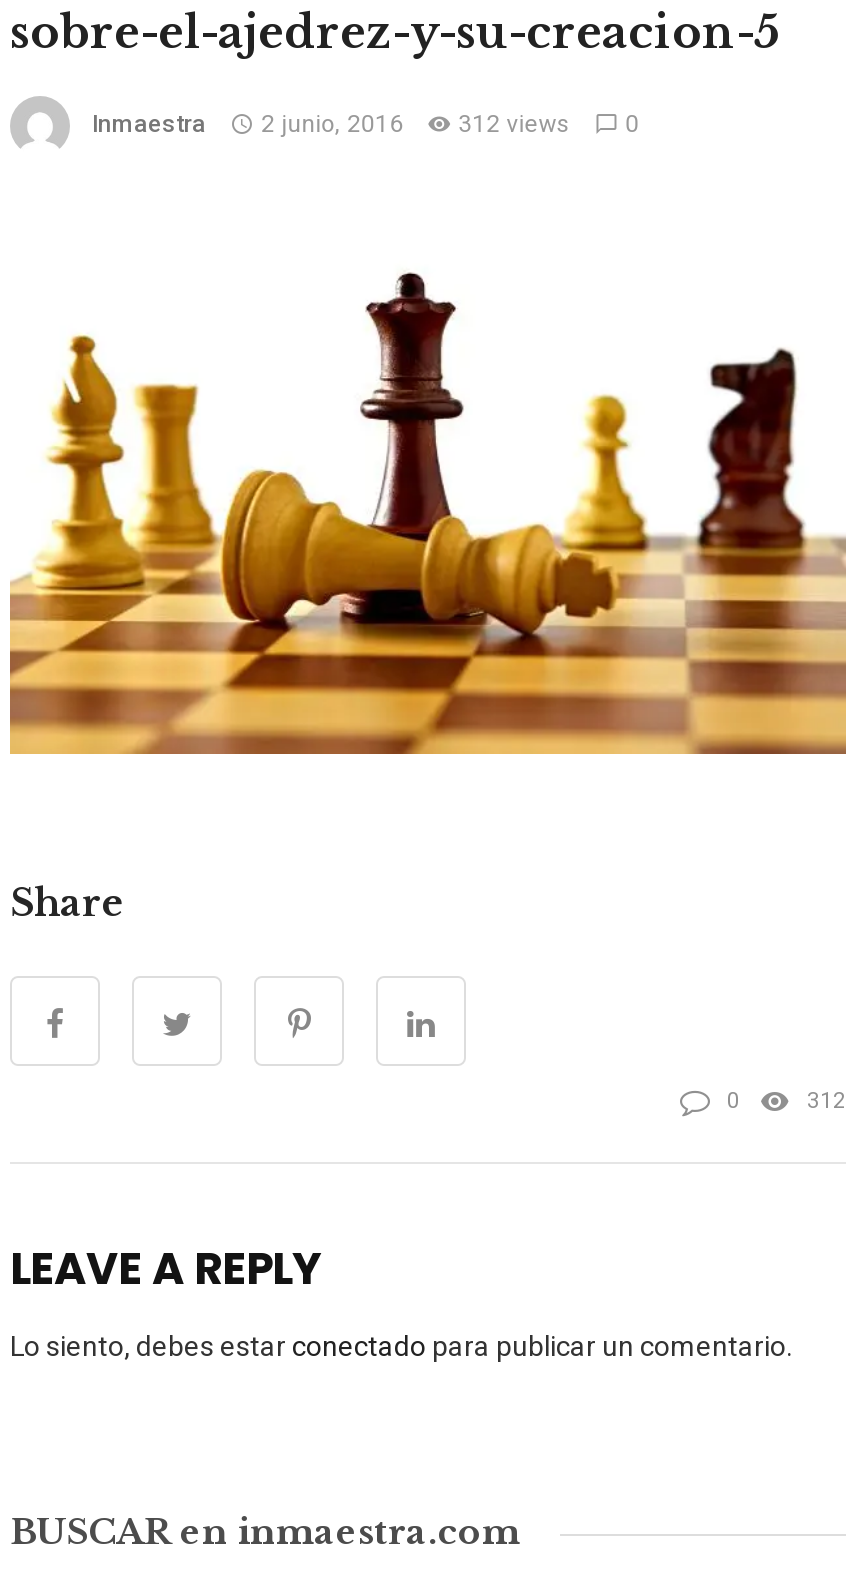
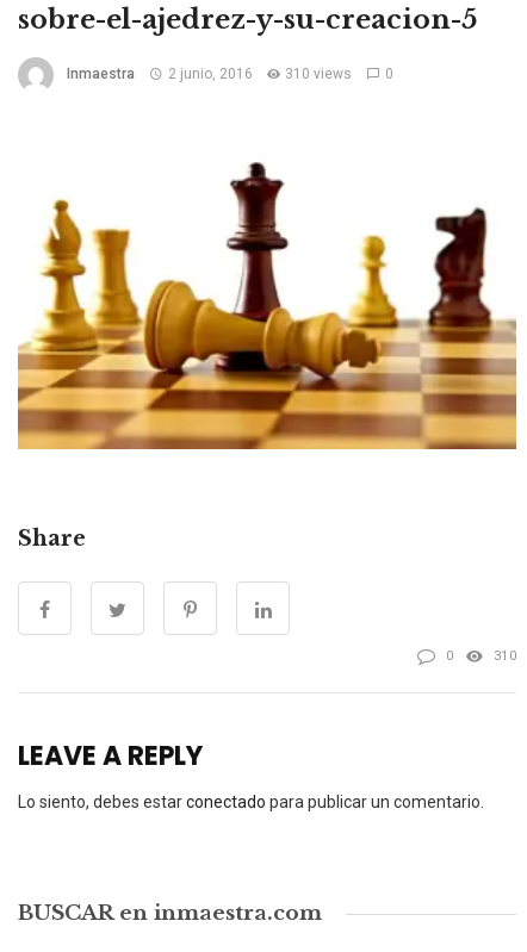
- Inmaestra 2 junio, 2016 312 views 0
+ Inmaestra 2 junio, 2016 310 views 0

- 312
+ 310
